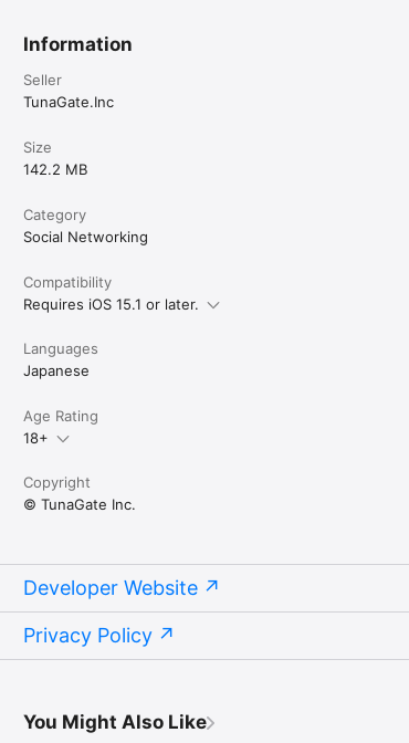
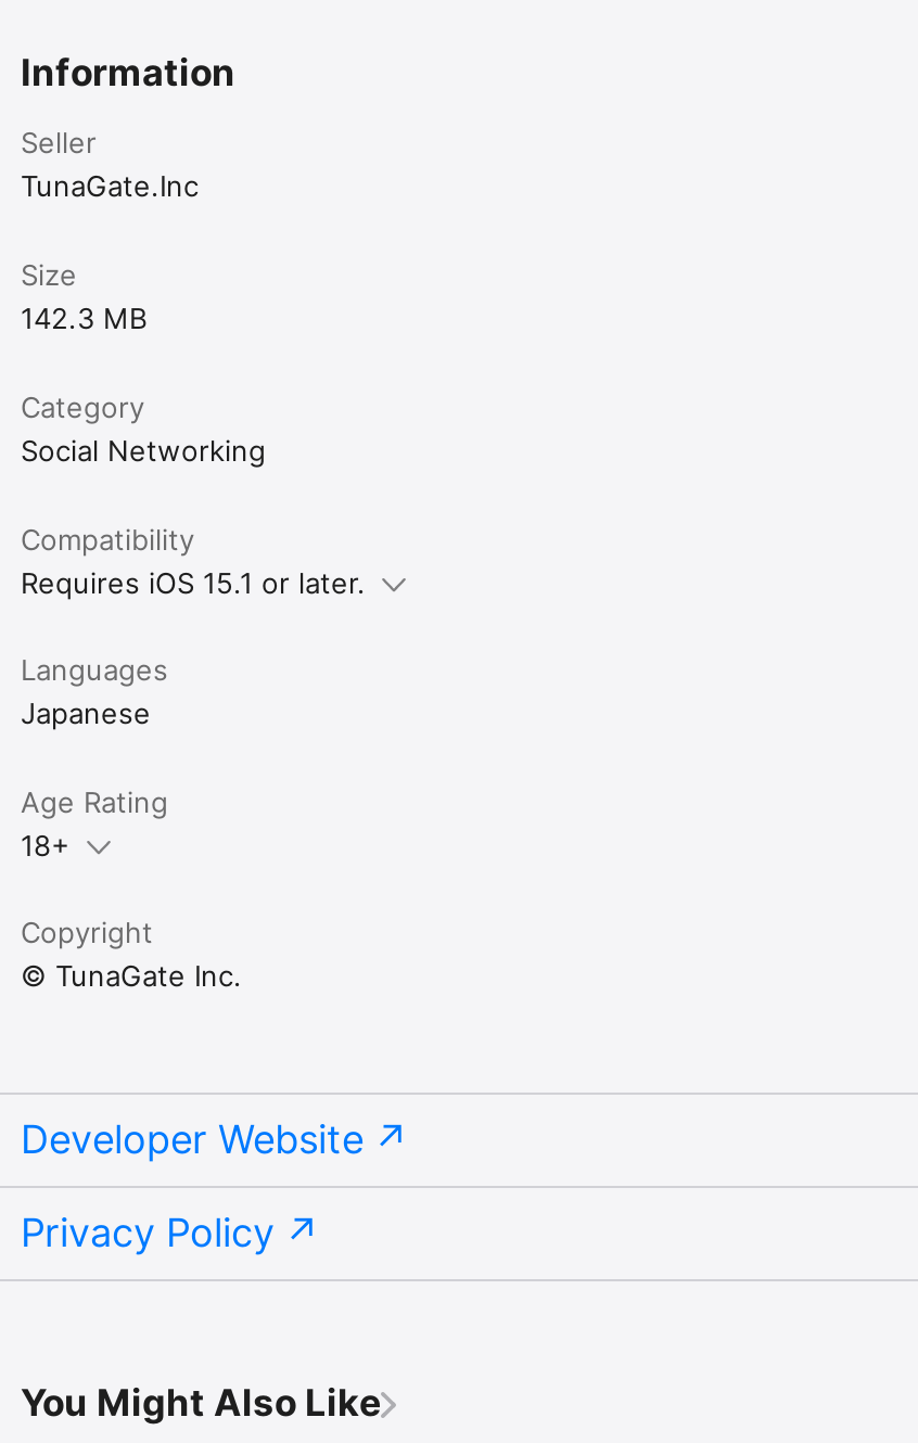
- 142.2 MB
+ 142.3 MB
